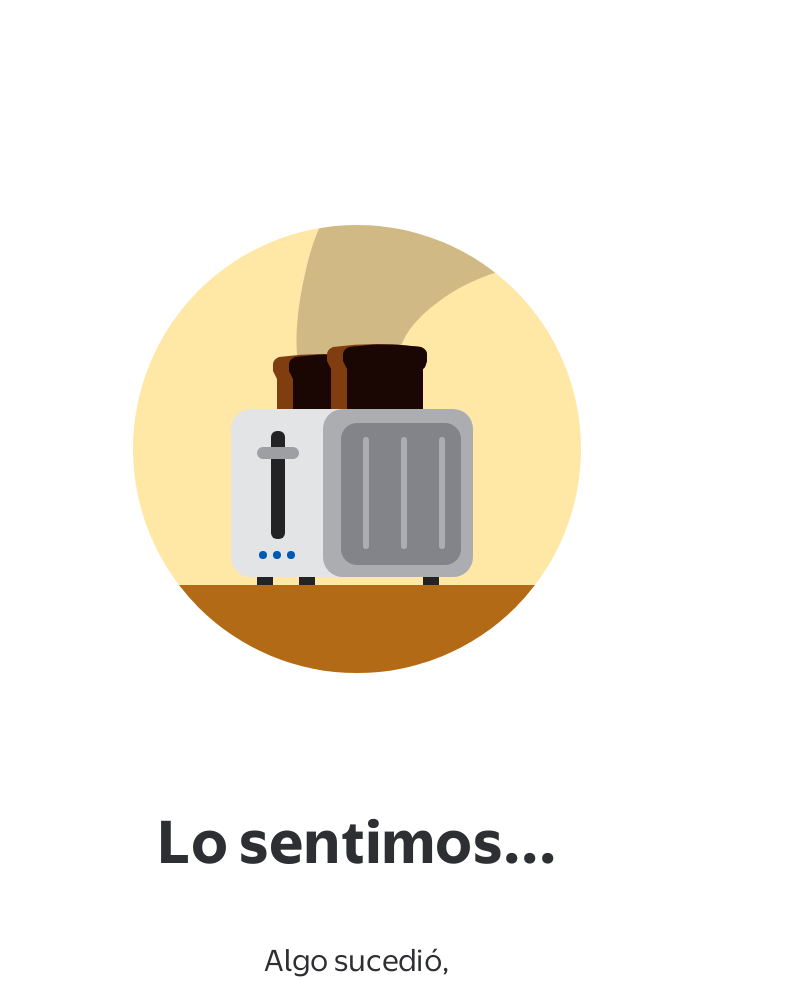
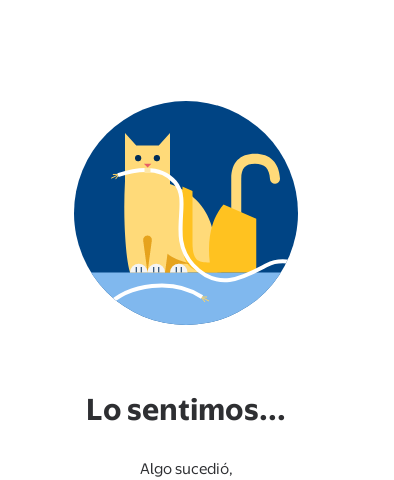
- [image]
+ [image]
